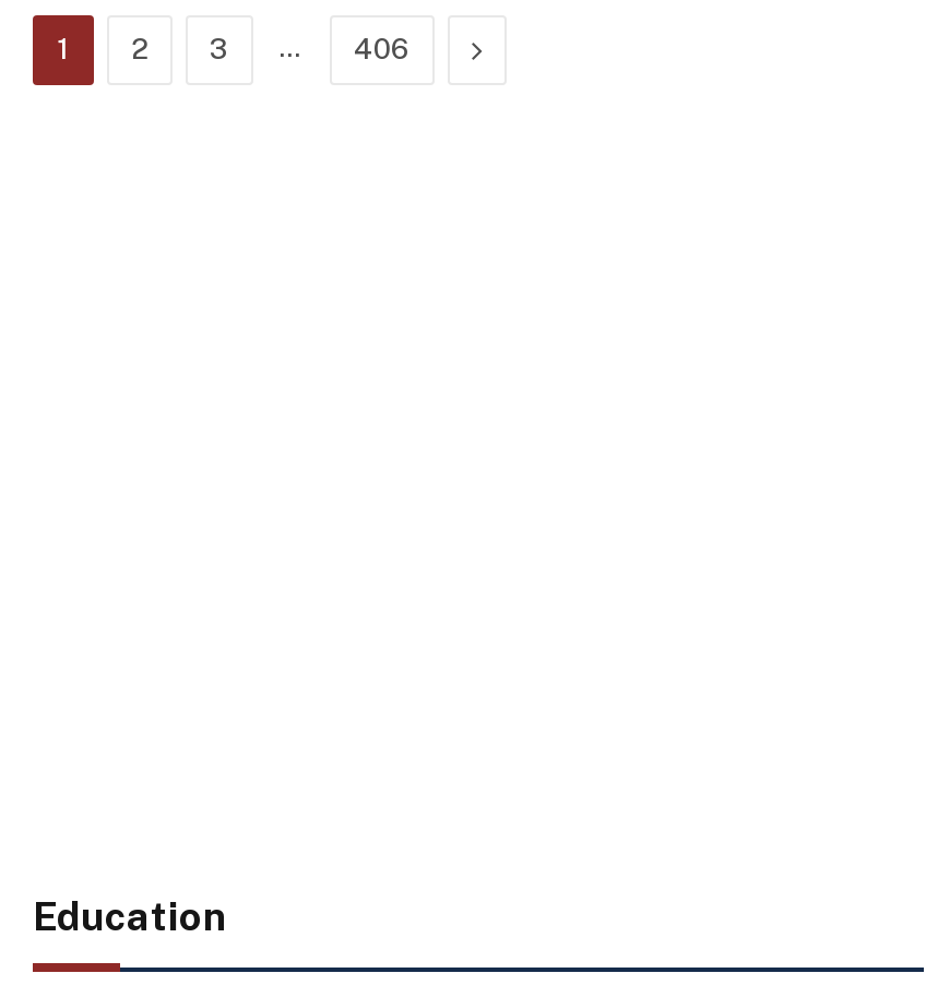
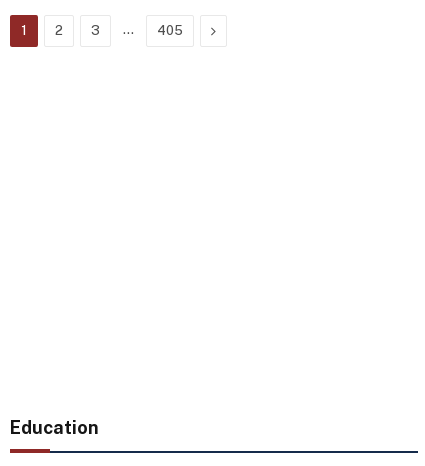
- 406
+ 405
